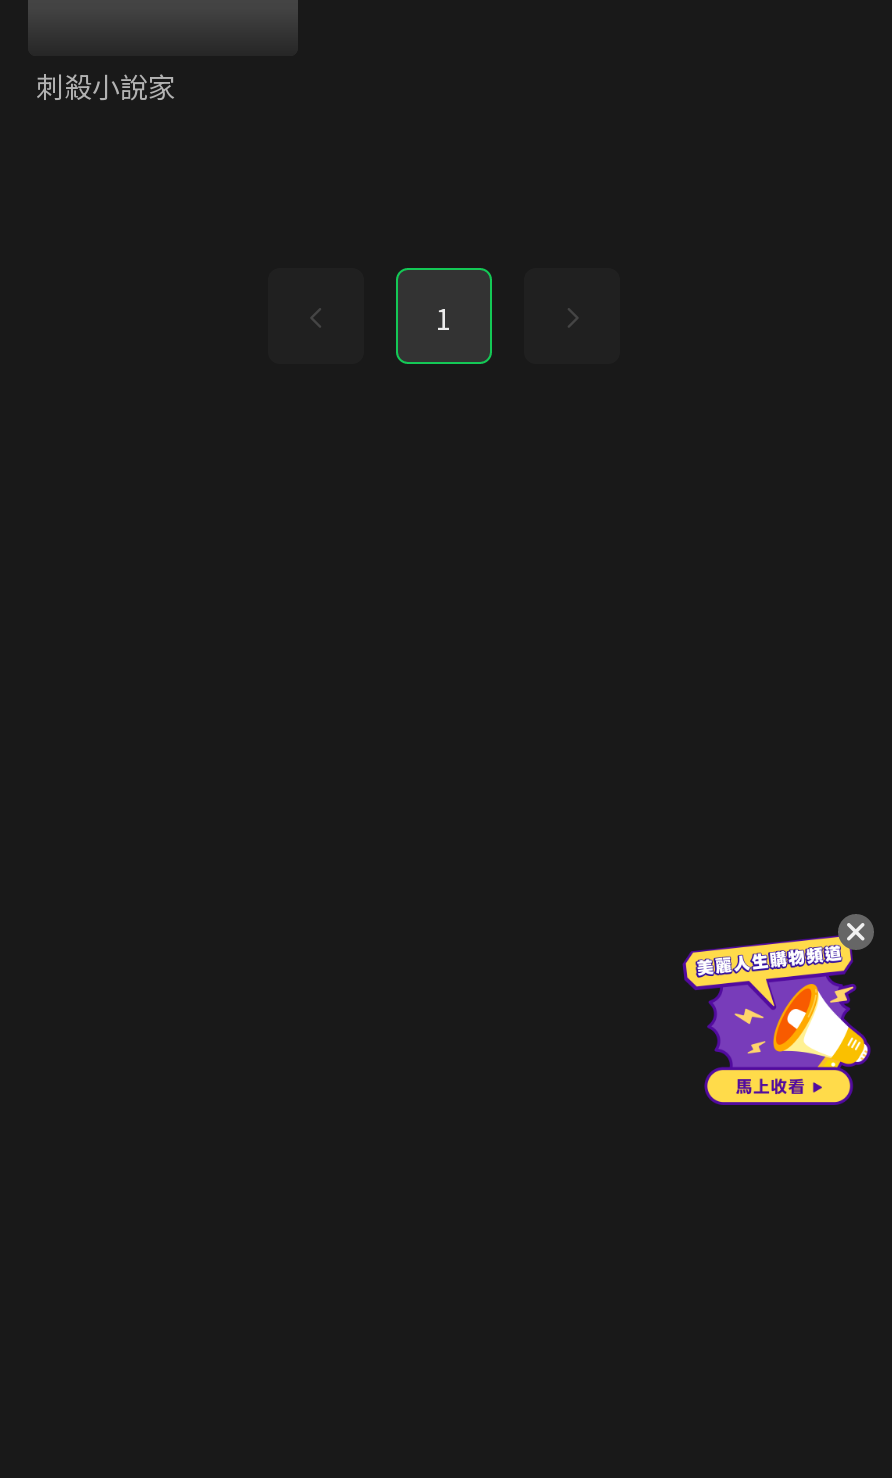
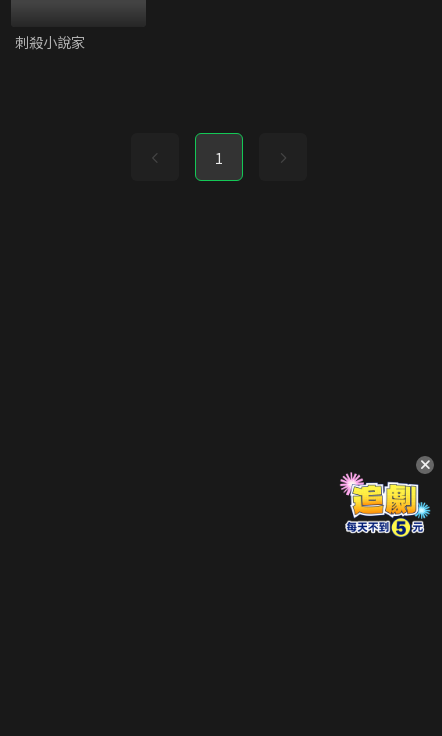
- [image]
+ [image]
